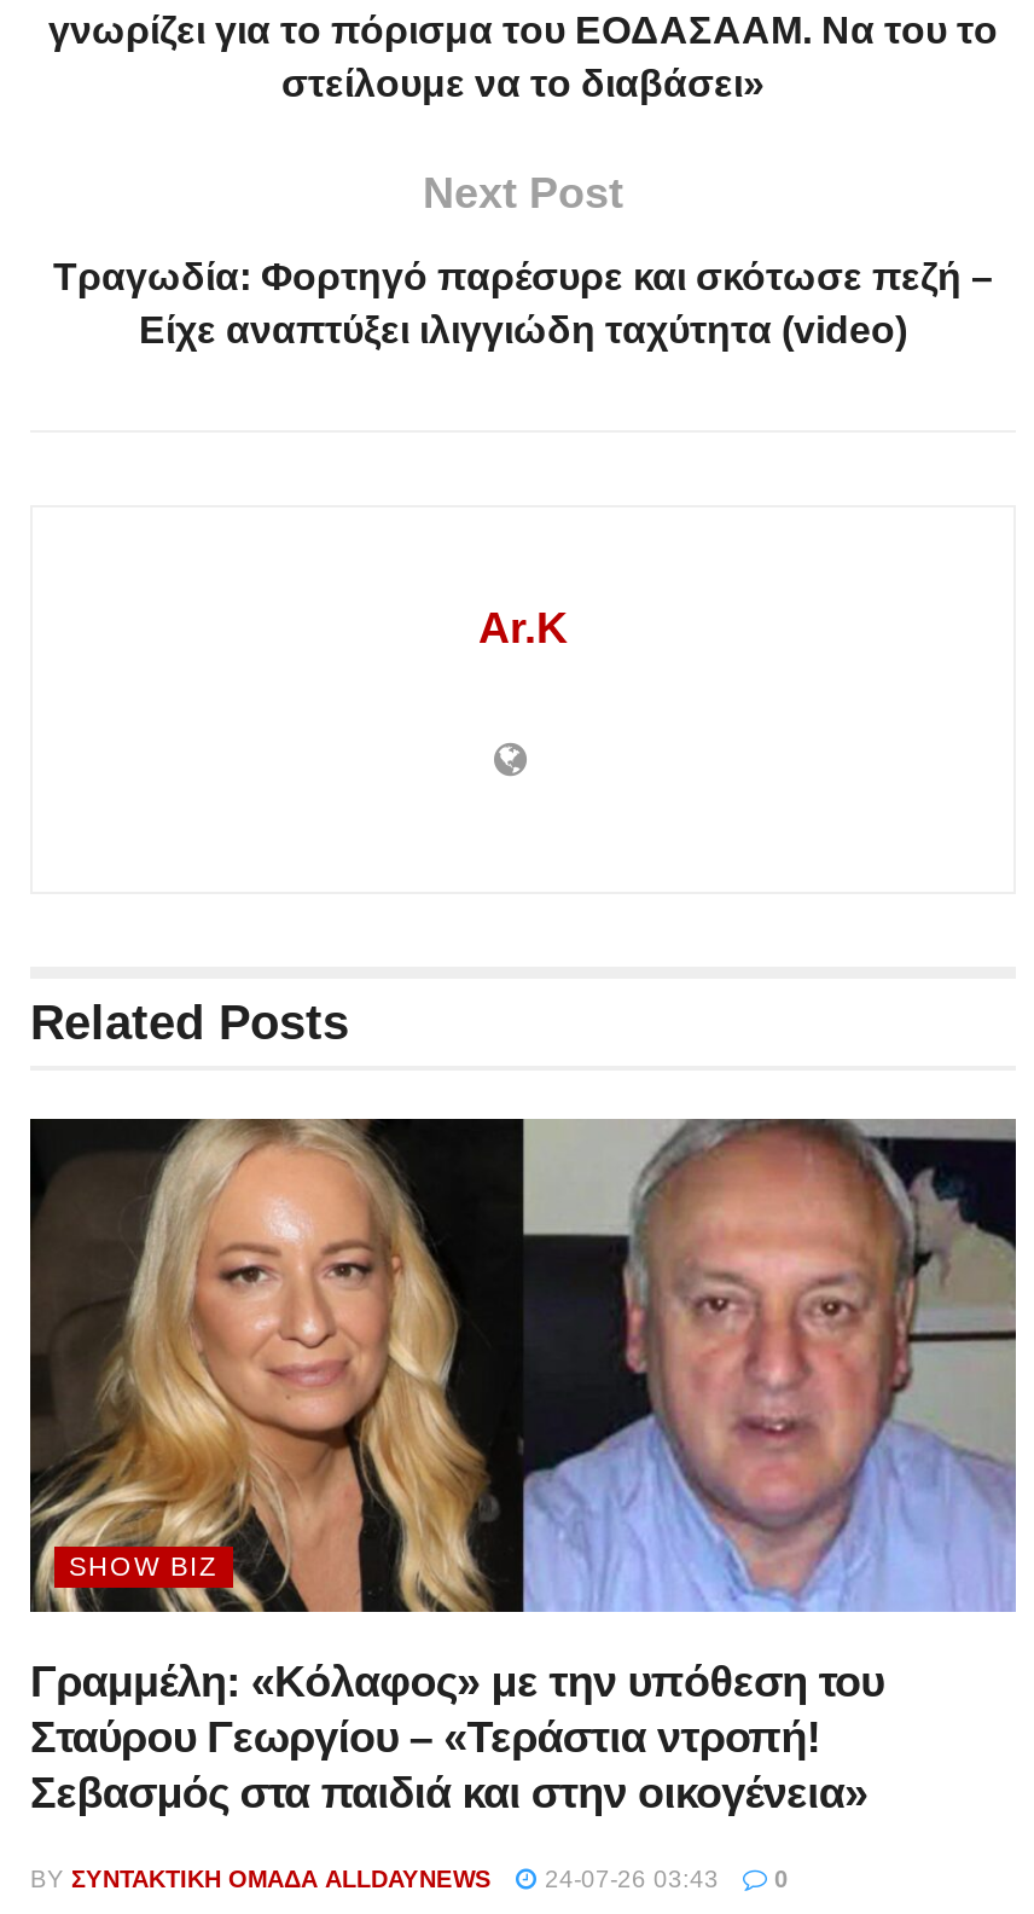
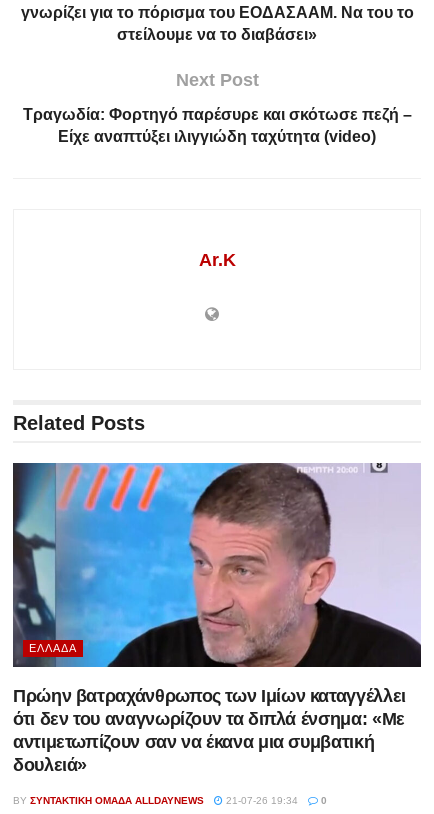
- [image]
- SHOW BIZ
+ [image]
+ ΕΛΛΆΔΑ

- Γραμμέλη: «Κόλαφος» με την υπόθεση του
- Σταύρου Γεωργίου – «Τεράστια ντροπή!
- Σεβασμός στα παιδιά και στην οικογένεια»
+ Πρώην βατραχάνθρωπος των Ιμίων καταγγέλλει
+ ότι δεν του αναγνωρίζουν τα διπλά ένσημα: «Με
+ αντιμετωπίζουν σαν να έκανα μια συμβατική
+ δουλειά»

- BY ΣΥΝΤΑΚΤΙΚΉ ΟΜΆΔΑ ALLDAYNEWS 24-07-26 03:43 0
+ BY ΣΥΝΤΑΚΤΙΚΉ ΟΜΆΔΑ ALLDAYNEWS 21-07-26 19:34 0
